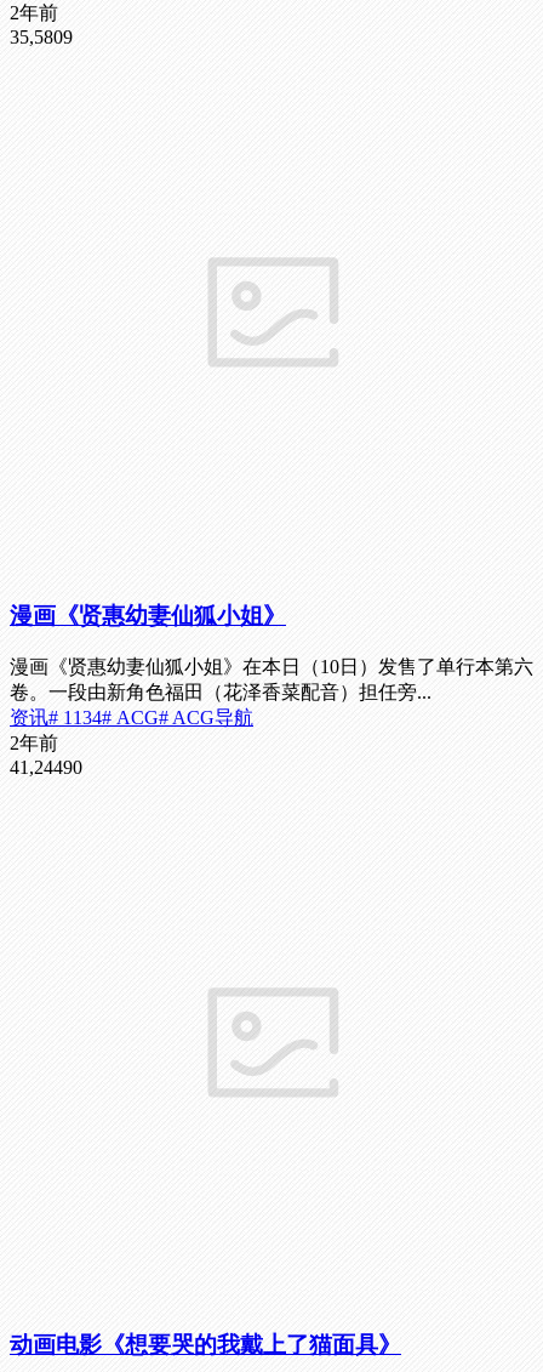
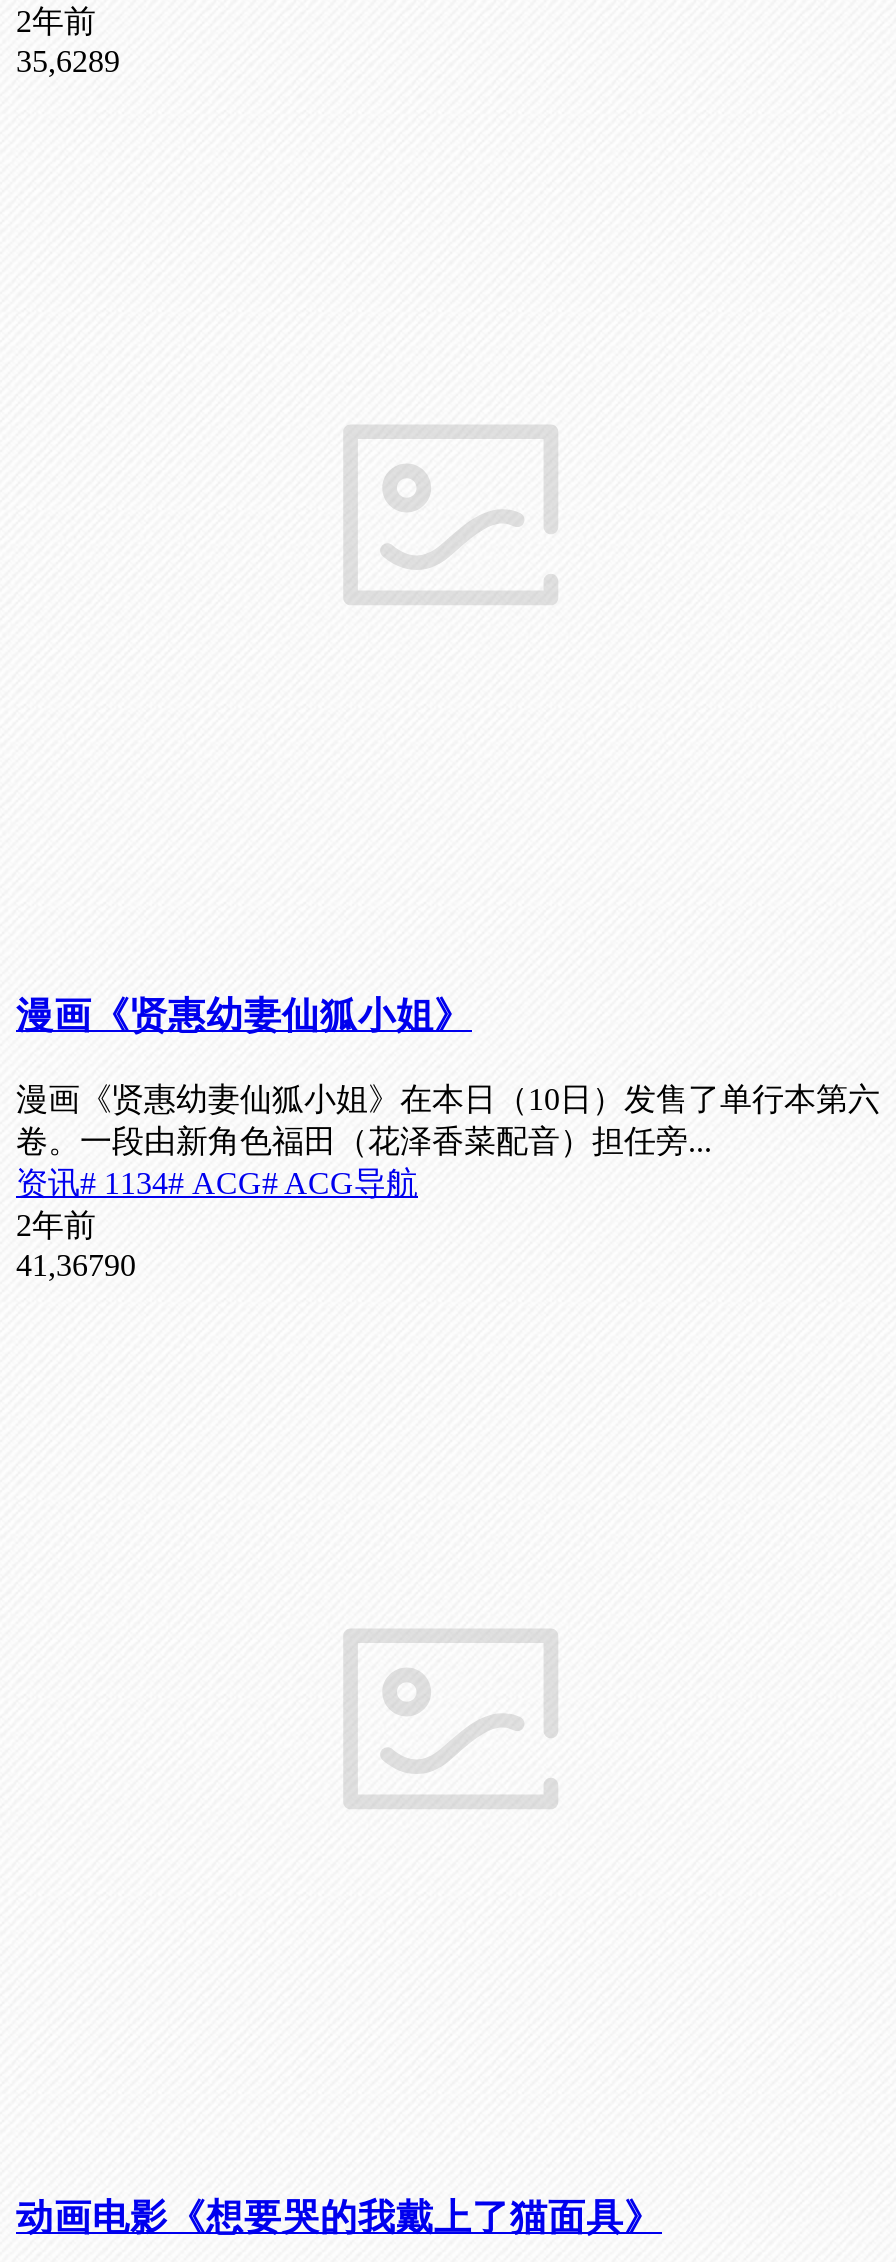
- 35,5809
+ 35,6289

- 41,24490
+ 41,36790
